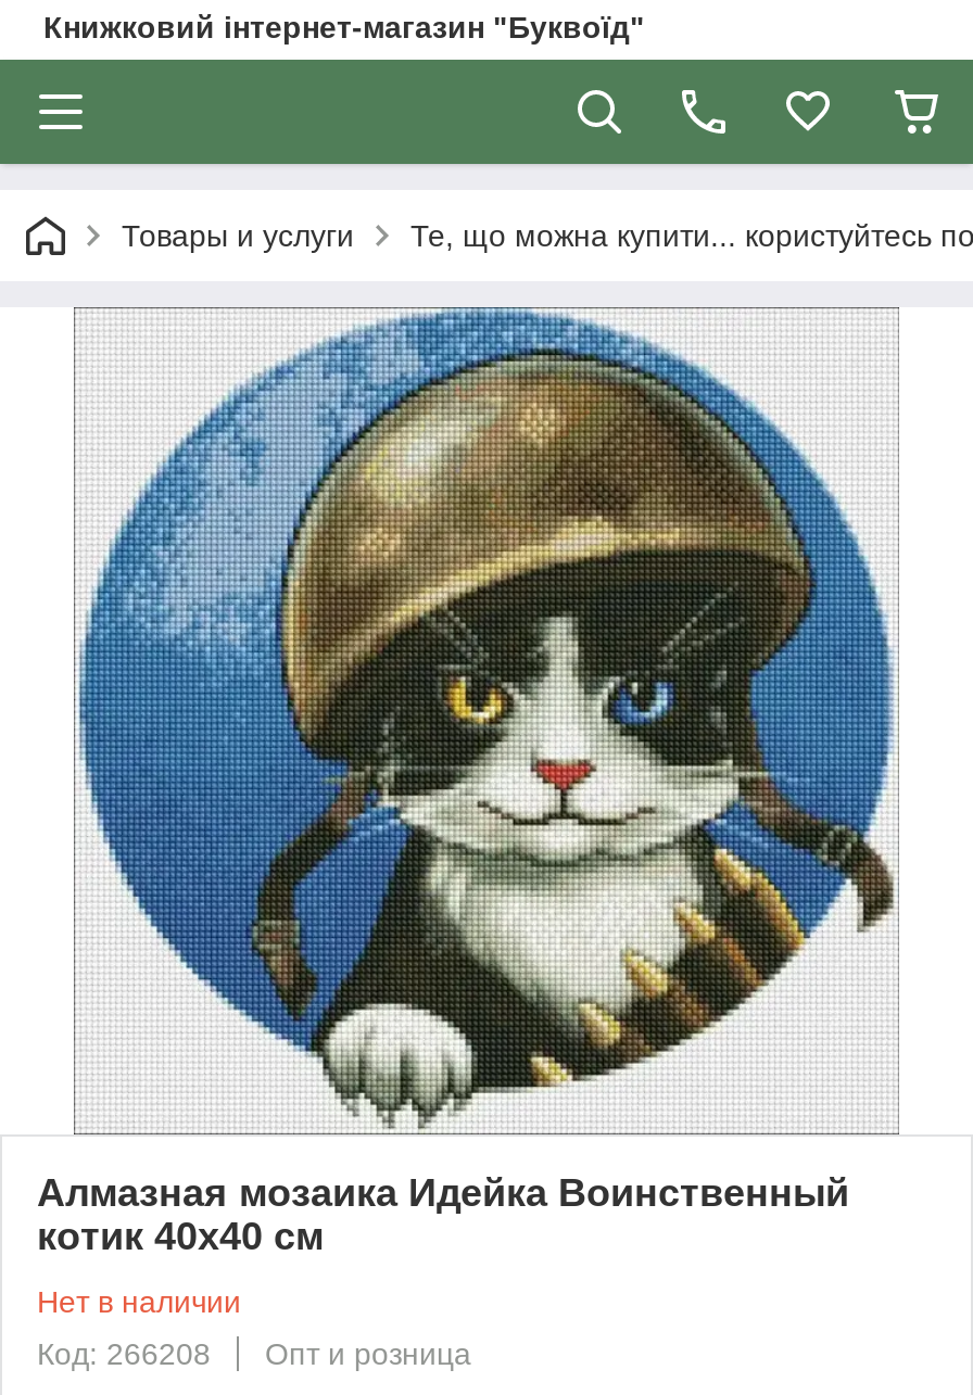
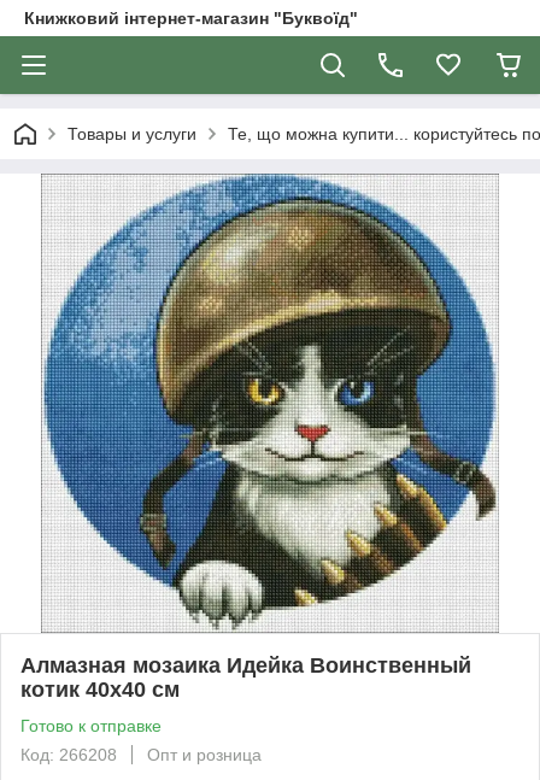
- Нет в наличии
+ Готово к отправке
